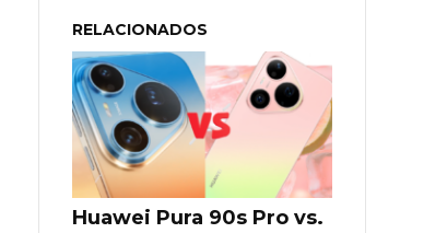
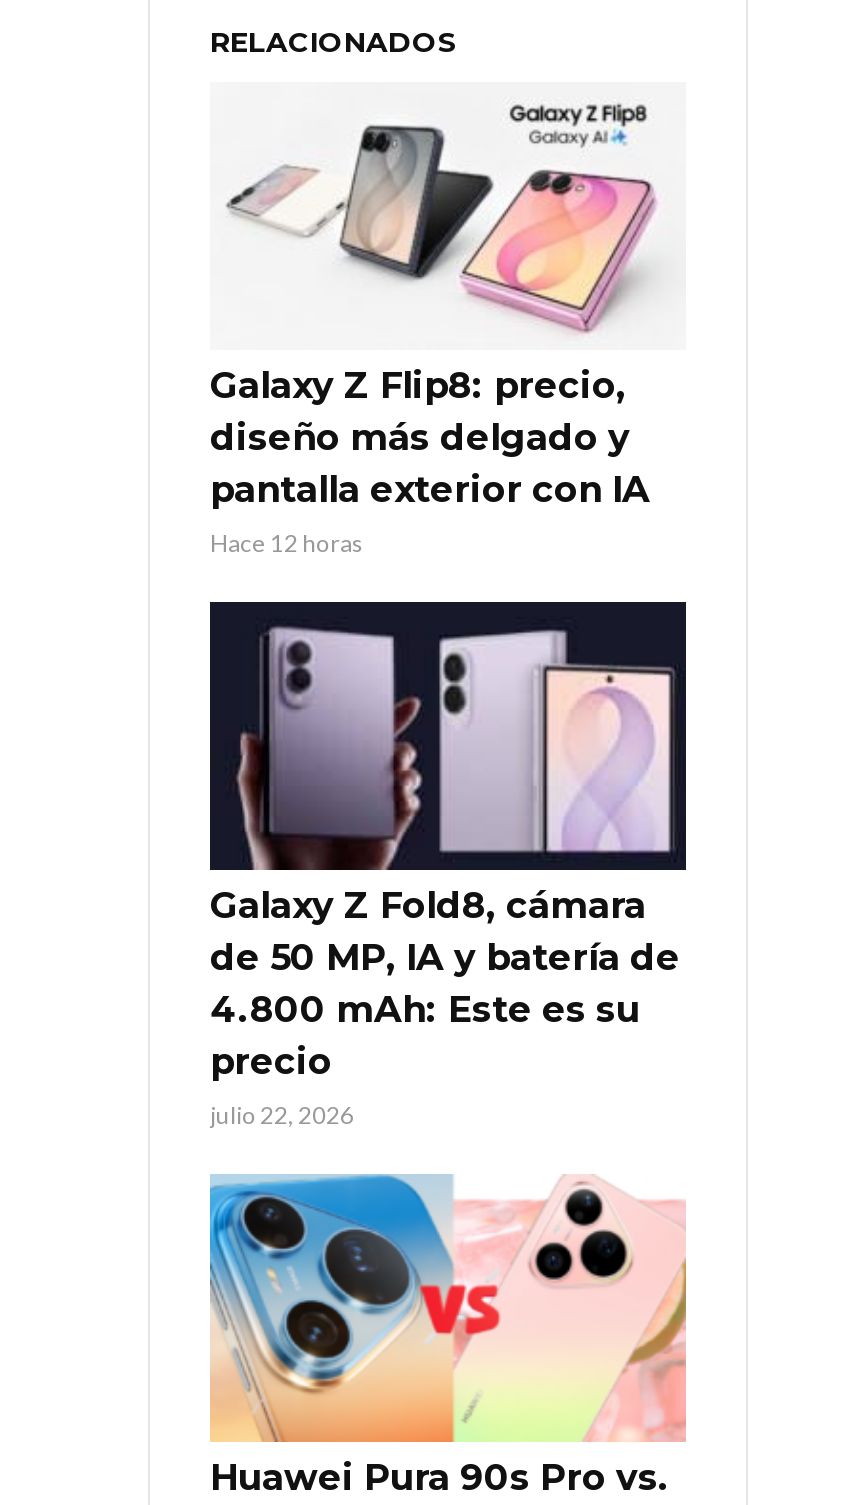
+ [image]
+ Galaxy Z Fold8, cámara
+ de 50 MP, IA y batería de
+ 4.800 mAh: Este es su
+ precio
+ julio 22, 2026

+ [image]
+ Galaxy Z Flip8: precio,
+ diseño más delgado y
+ pantalla exterior con IA
+ Hace 12 horas
